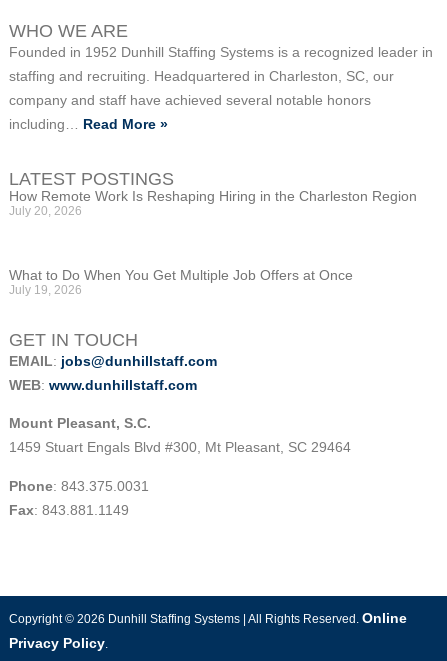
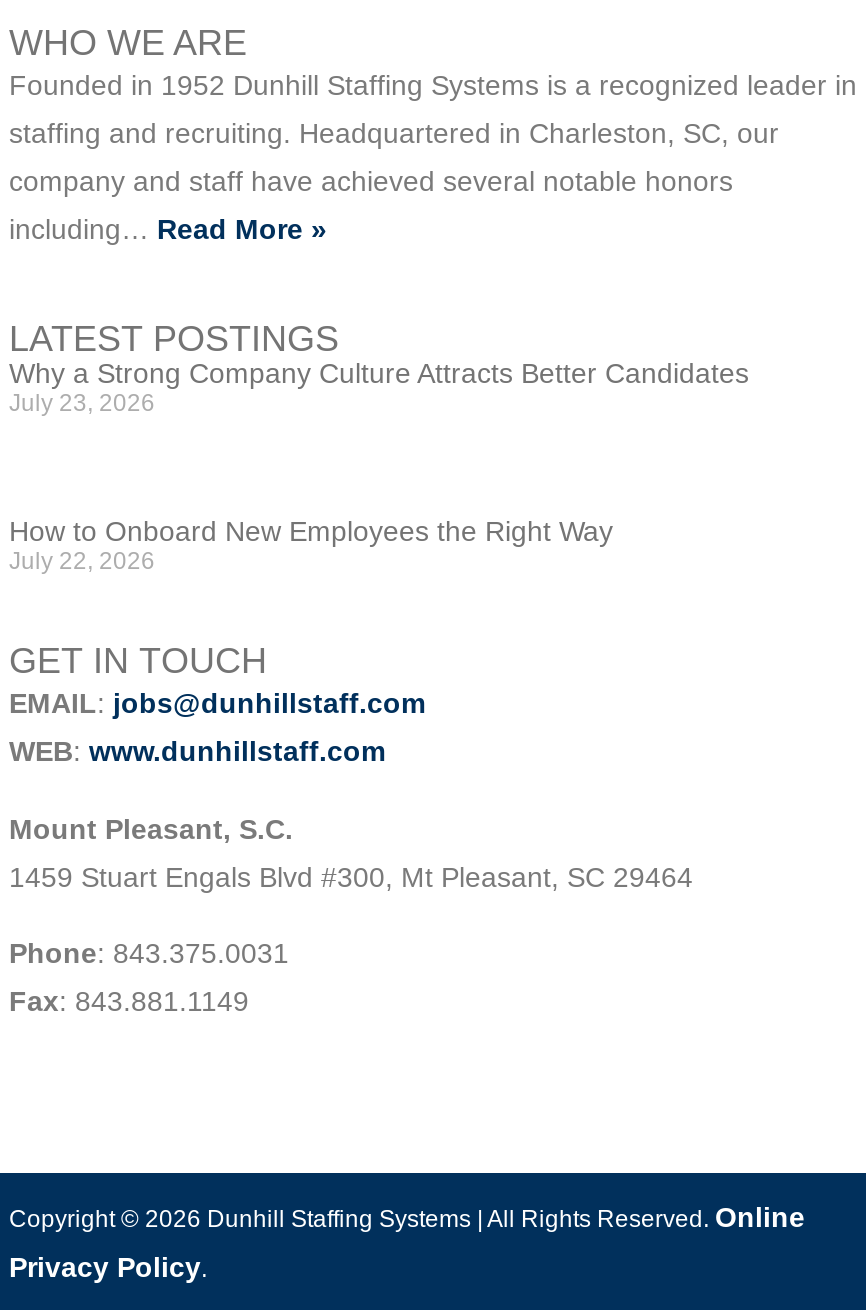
- How Remote Work Is Reshaping Hiring in the Charleston Region
- July 20, 2026
+ Why a Strong Company Culture Attracts Better Candidates
+ July 23, 2026

- What to Do When You Get Multiple Job Offers at Once
- July 19, 2026
+ How to Onboard New Employees the Right Way
+ July 22, 2026
